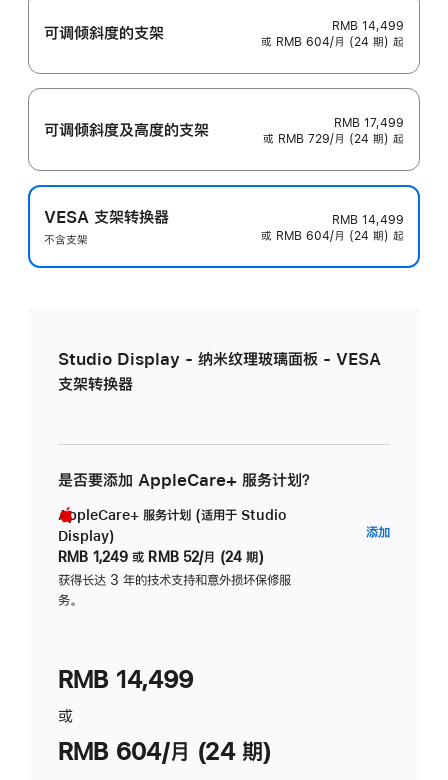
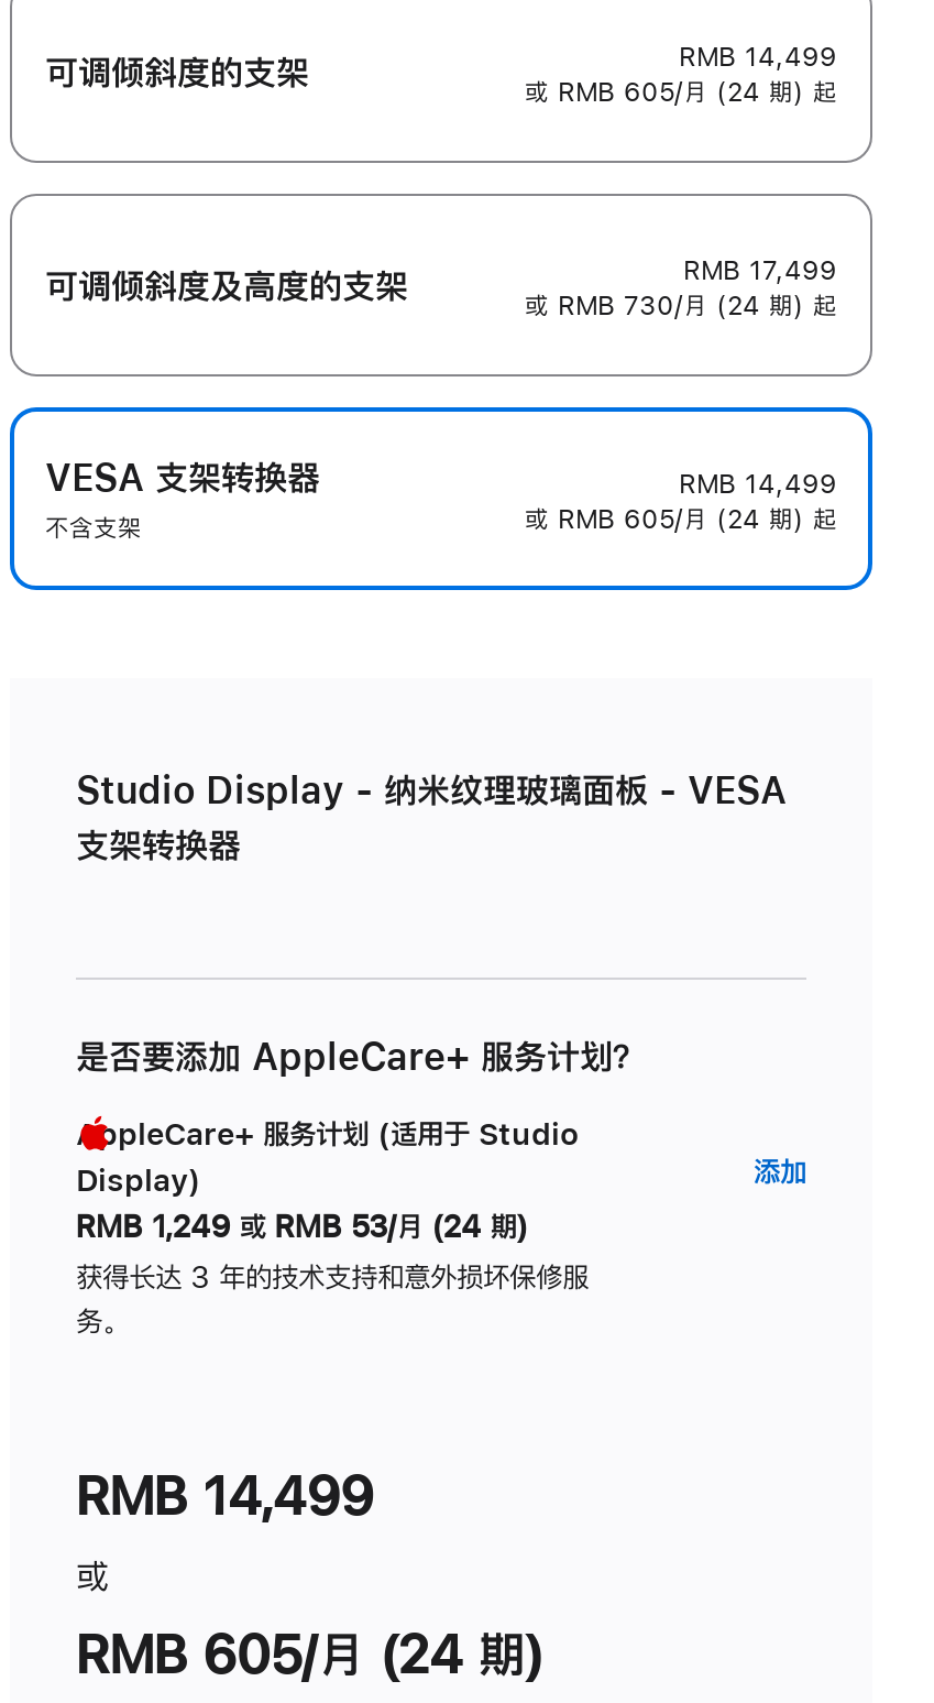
- 或 RMB 604/月 (24 期) 起
+ 或 RMB 605/月 (24 期) 起

- 或 RMB 729/月 (24 期) 起
+ 或 RMB 730/月 (24 期) 起

- 或 RMB 604/月 (24 期) 起
+ 或 RMB 605/月 (24 期) 起

- RMB 1,249 或 RMB 52/月 (24 期)
+ RMB 1,249 或 RMB 53/月 (24 期)

- RMB 604/月 (24 期)
+ RMB 605/月 (24 期)
